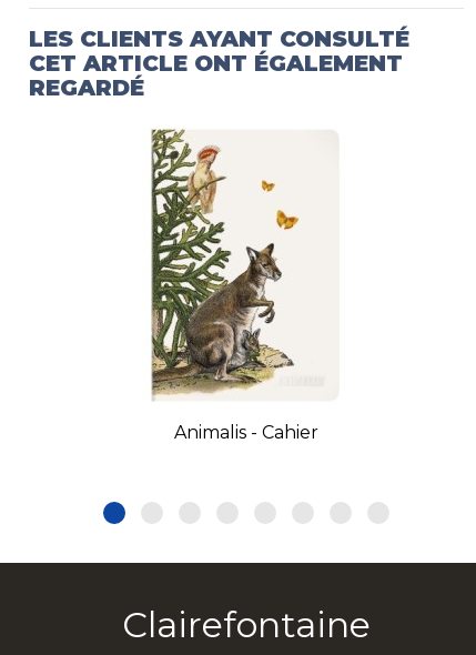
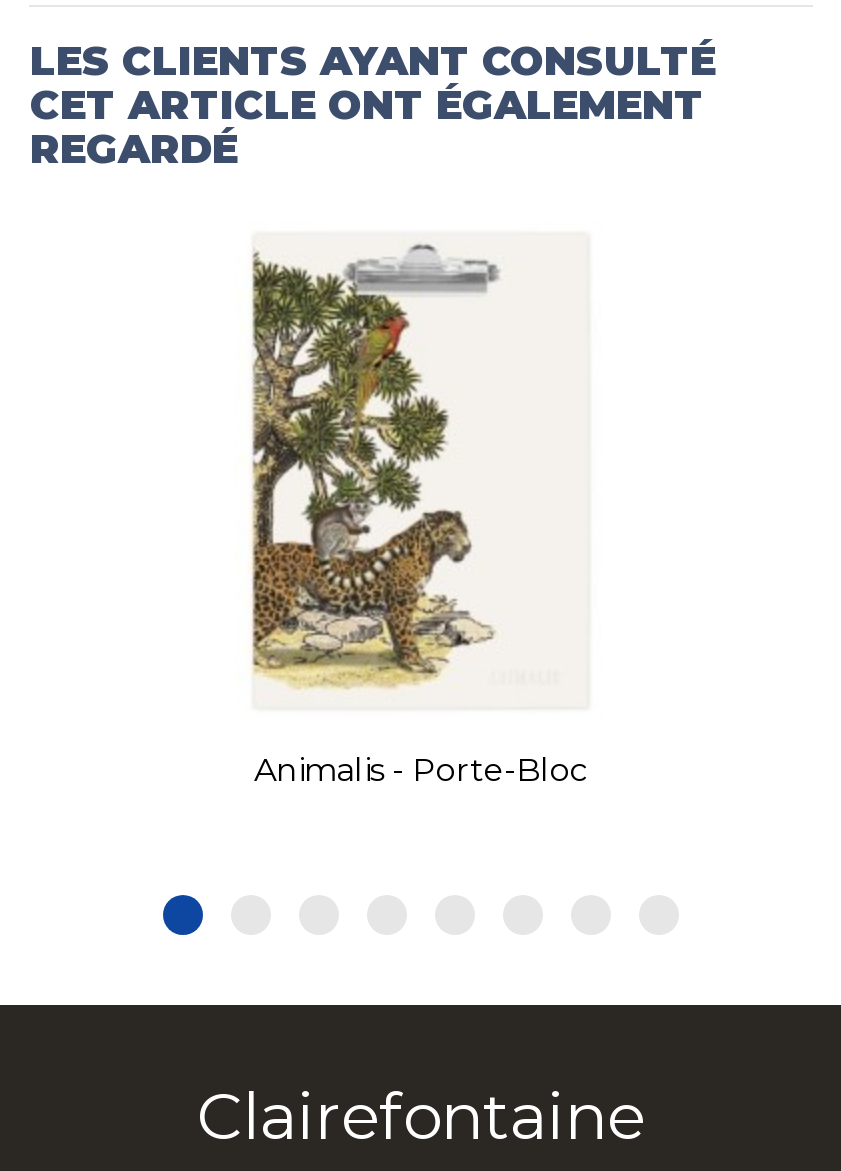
- [image]
- Animalis - Cahier
+ [image]
+ Animalis - Porte-Bloc
